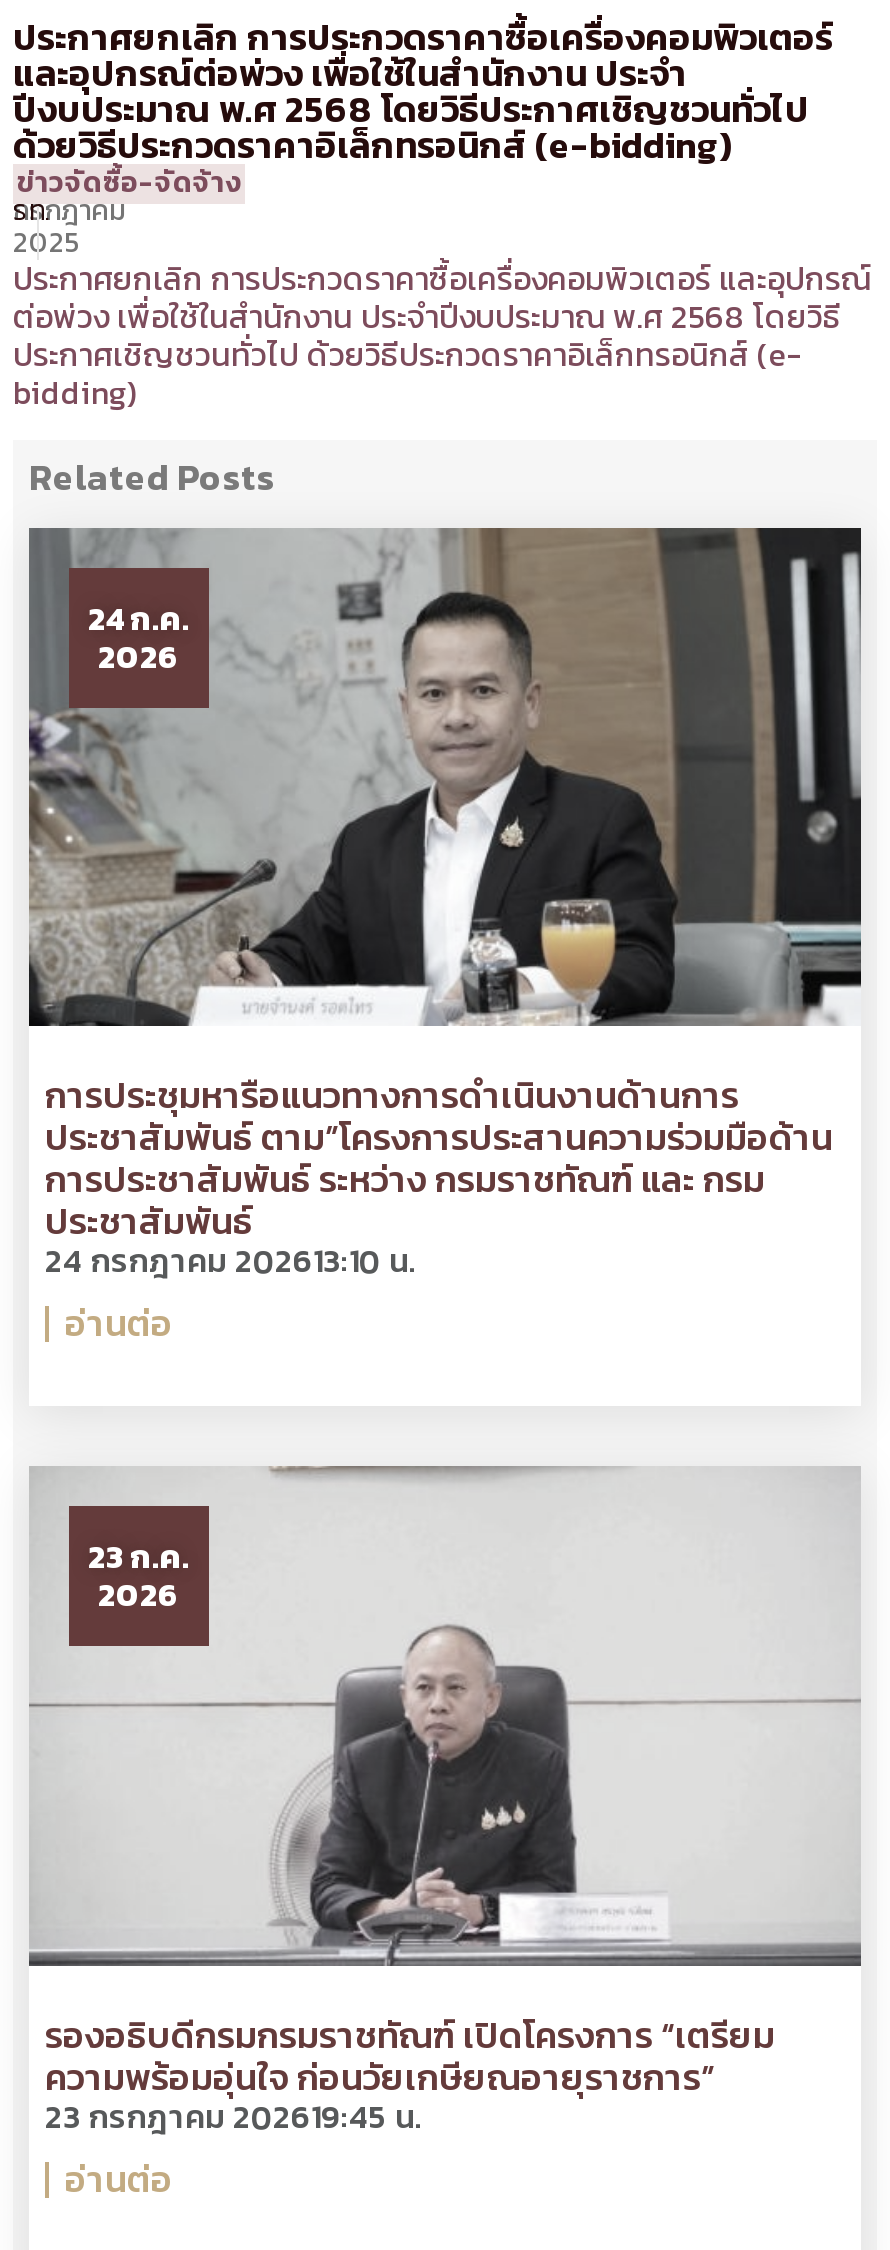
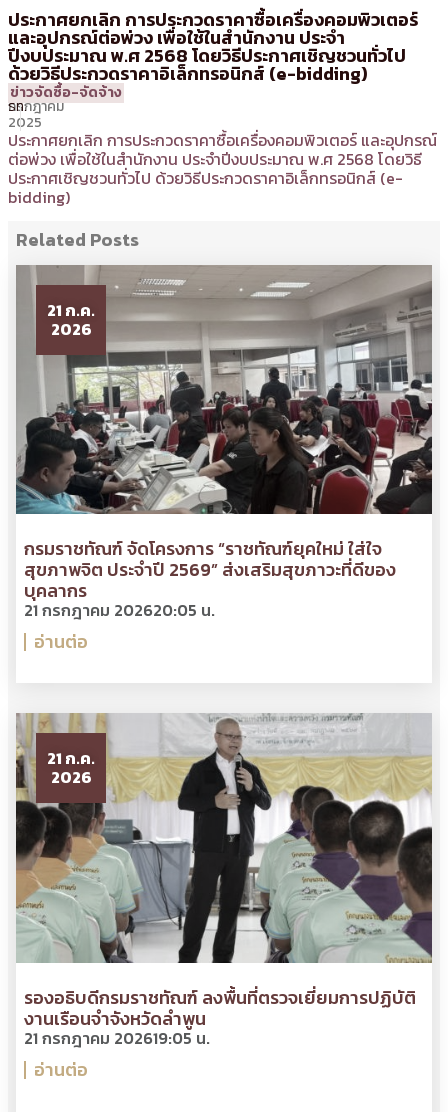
- [image]
- 24 ก.ค.
+ [image]
+ 21 ก.ค.

- การประชุมหารือแนวทางการดำเนินงานด้านการ
- ประชาสัมพันธ์ ตาม”โครงการประสานความร่วมมือด้าน
- การประชาสัมพันธ์ ระหว่าง กรมราชทัณฑ์ และ กรม
- ประชาสัมพันธ์
- 24 กรกฎาคม 202613:10 น.
+ กรมราชทัณฑ์ จัดโครงการ “ราชทัณฑ์ยุคใหม่ ใส่ใจ
+ สุขภาพจิต ประจำปี 2569” ส่งเสริมสุขภาวะที่ดีของ
+ บุคลากร
+ 21 กรกฎาคม 202620:05 น.

- [image]
- 23 ก.ค.
+ [image]
+ 21 ก.ค.

- รองอธิบดีกรมกรมราชทัณฑ์ เปิดโครงการ “เตรียม
- ความพร้อมอุ่นใจ ก่อนวัยเกษียณอายุราชการ”
- 23 กรกฎาคม 202619:45 น.
+ รองอธิบดีกรมราชทัณฑ์ ลงพื้นที่ตรวจเยี่ยมการปฏิบัติ
+ งานเรือนจำจังหวัดลำพูน
+ 21 กรกฎาคม 202619:05 น.
